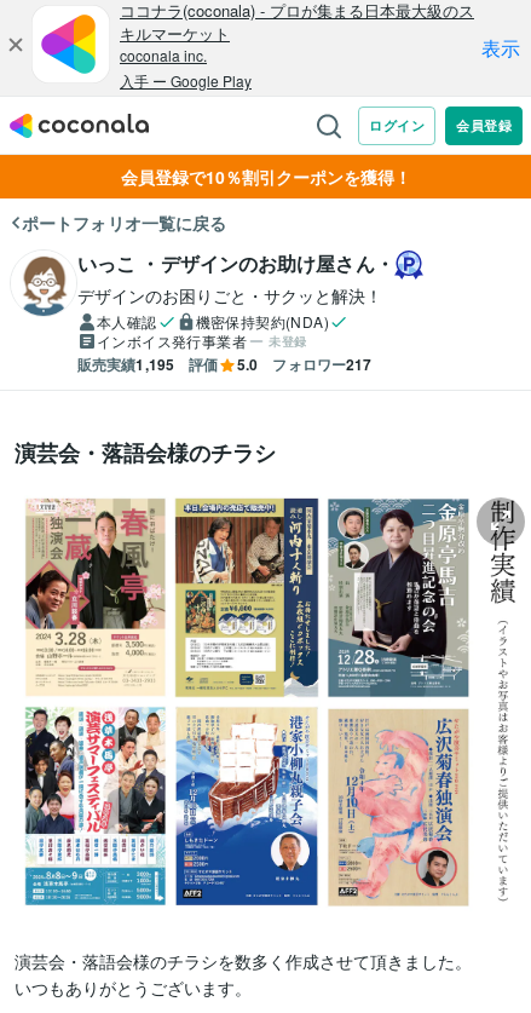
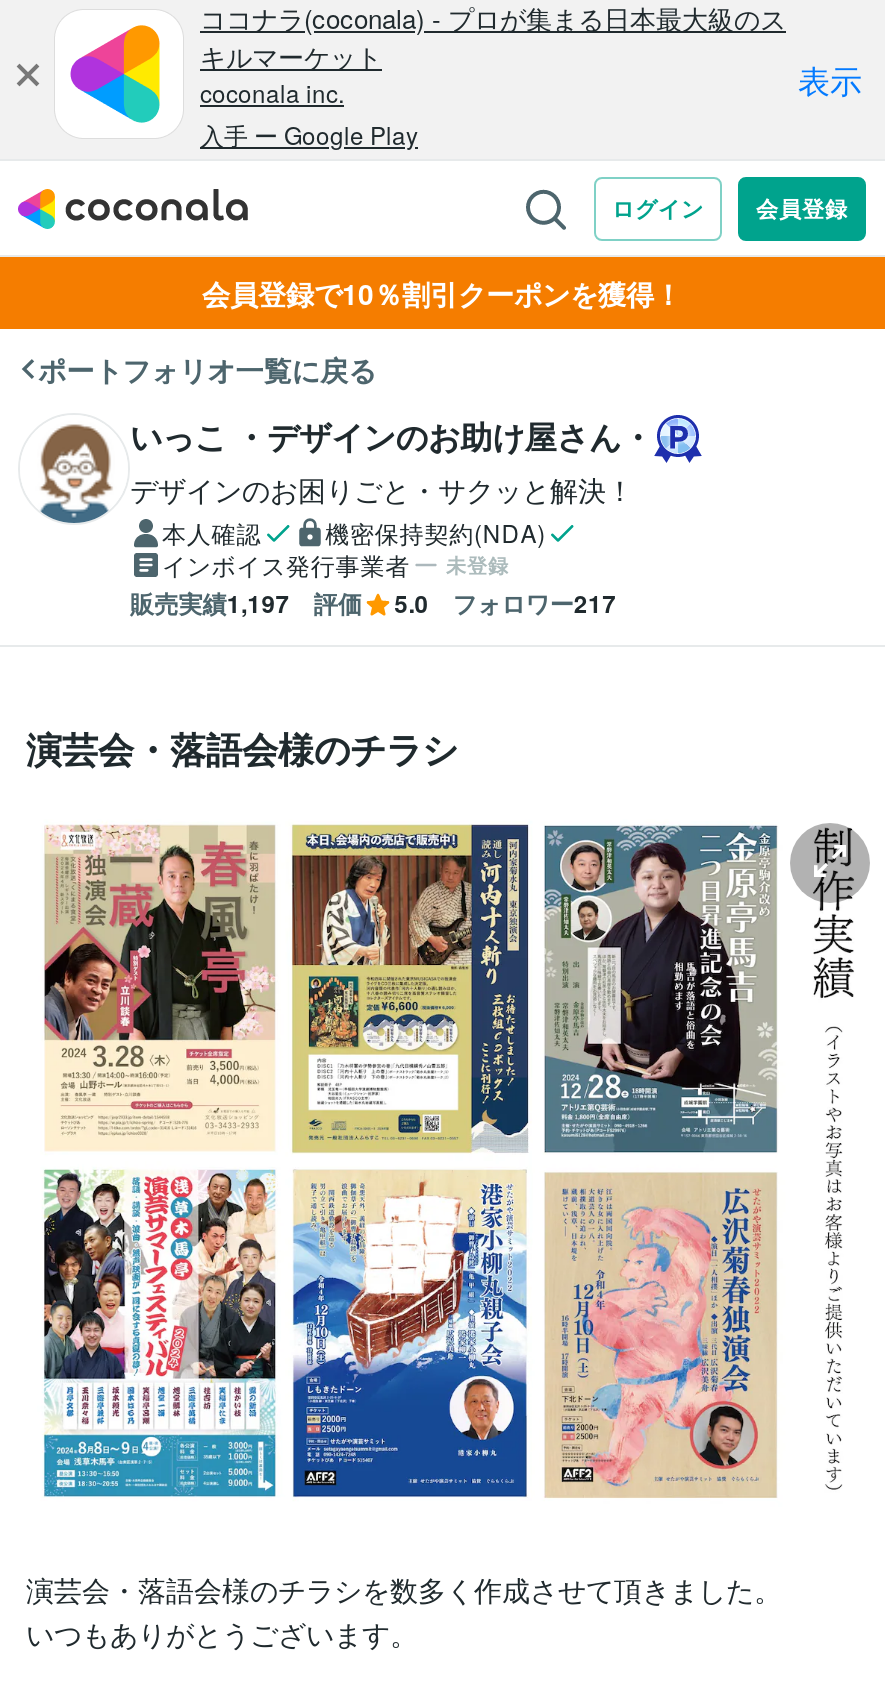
- 販売実績1,195 評価 5.0 フォロワー217
+ 販売実績1,197 評価 5.0 フォロワー217
